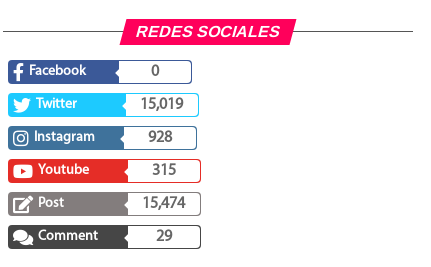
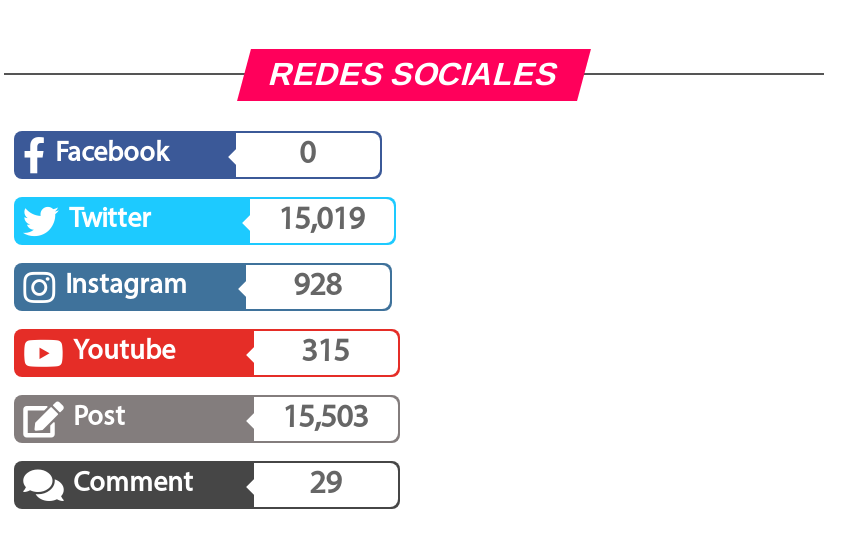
- 15,474
+ 15,503
